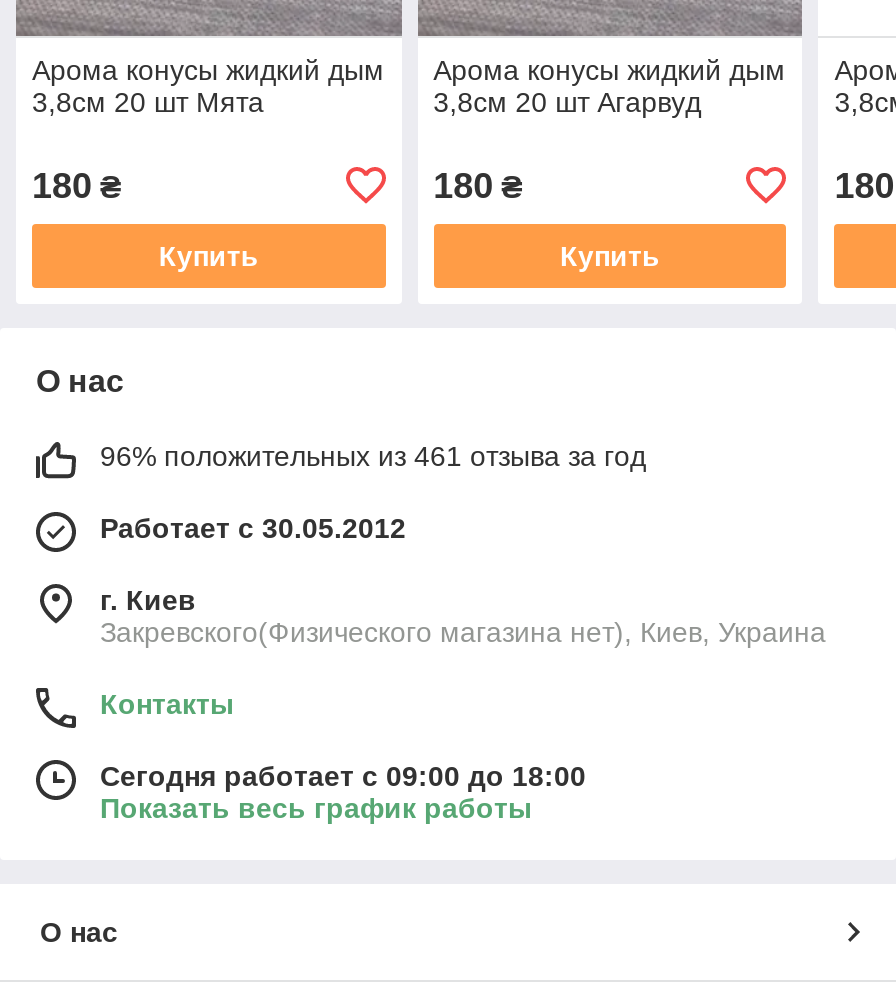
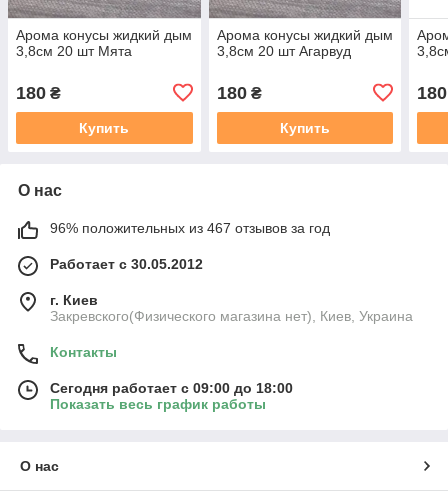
- 96% положительных из 461 отзыва за год
+ 96% положительных из 467 отзывов за год
